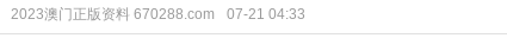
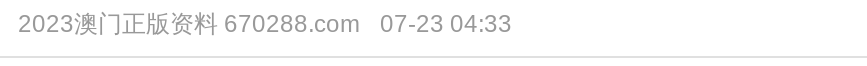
- 2023澳门正版资料 670288.com 07-21 04:33
+ 2023澳门正版资料 670288.com 07-23 04:33
